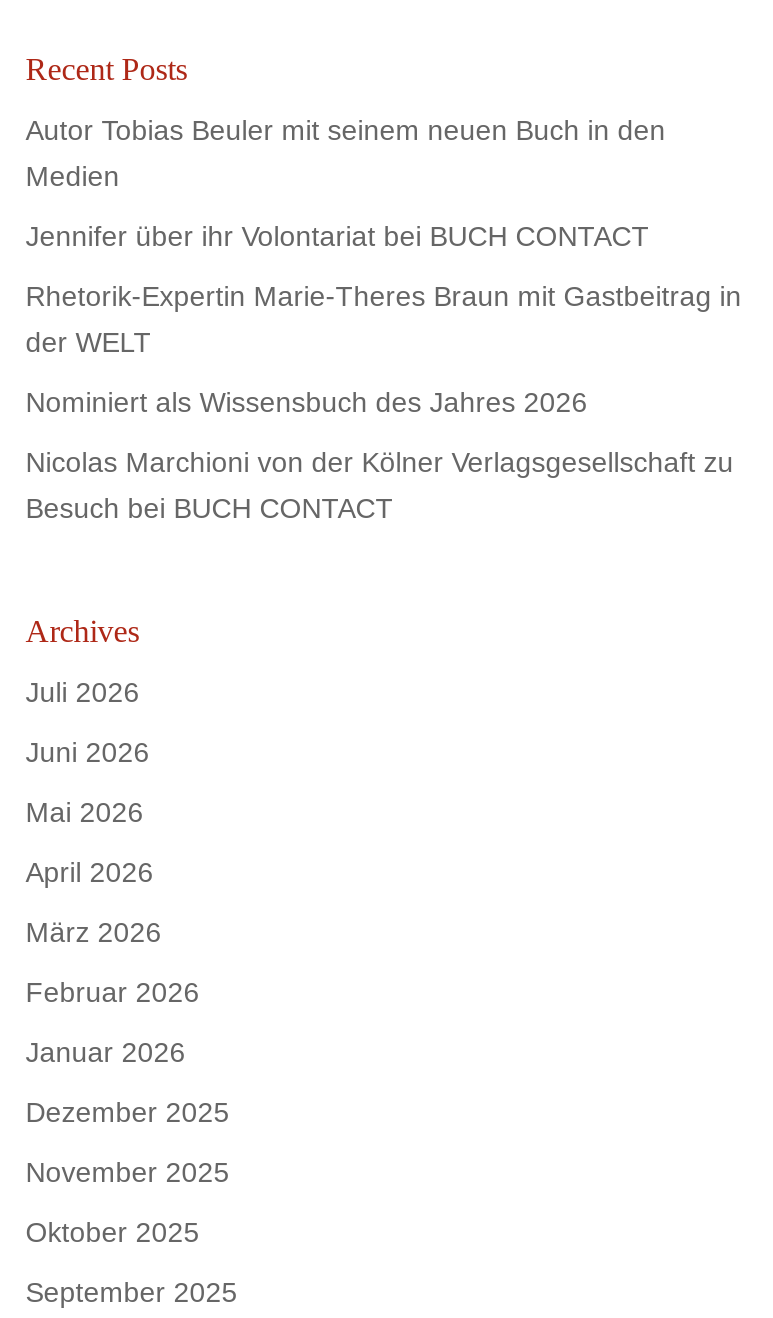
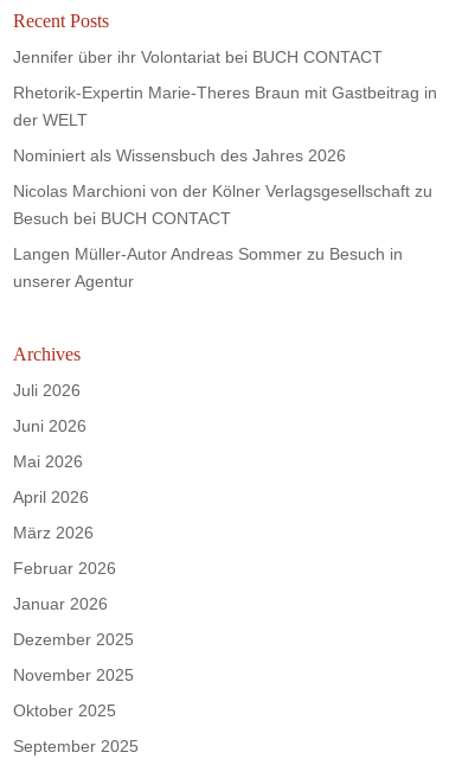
- Autor Tobias Beuler mit seinem neuen Buch in den
- Medien

moved up: Jennifer über ihr Volontariat bei BUCH CONTACT | Rhetorik-Expertin Marie-Theres Braun mit Gastbeitrag in | der WELT | Nominiert als Wissensbuch des Jahres 2026 | Nicolas Marchioni von der Kölner Verlagsgesellschaft zu | Besuch bei BUCH CONTACT

+ Langen Müller-Autor Andreas Sommer zu Besuch in
+ unserer Agentur
